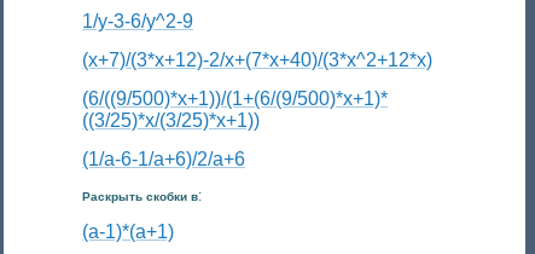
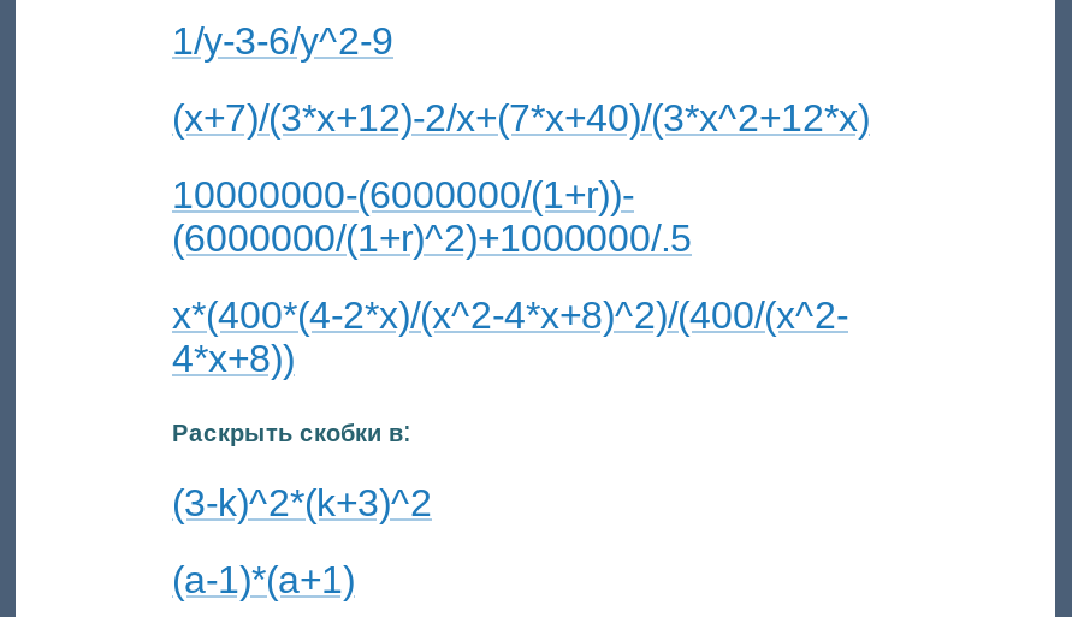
- (6/((9/500)*x+1))/(1+(6/(9/500)*x+1)*
- ((3/25)*x/(3/25)*x+1))
+ 10000000-(6000000/(1+r))-
+ (6000000/(1+r)^2)+1000000/.5

- (1/a-6-1/a+6)/2/a+6
+ x*(400*(4-2*x)/(x^2-4*x+8)^2)/(400/(x^2-
+ 4*x+8))

+ (3-k)^2*(k+3)^2
